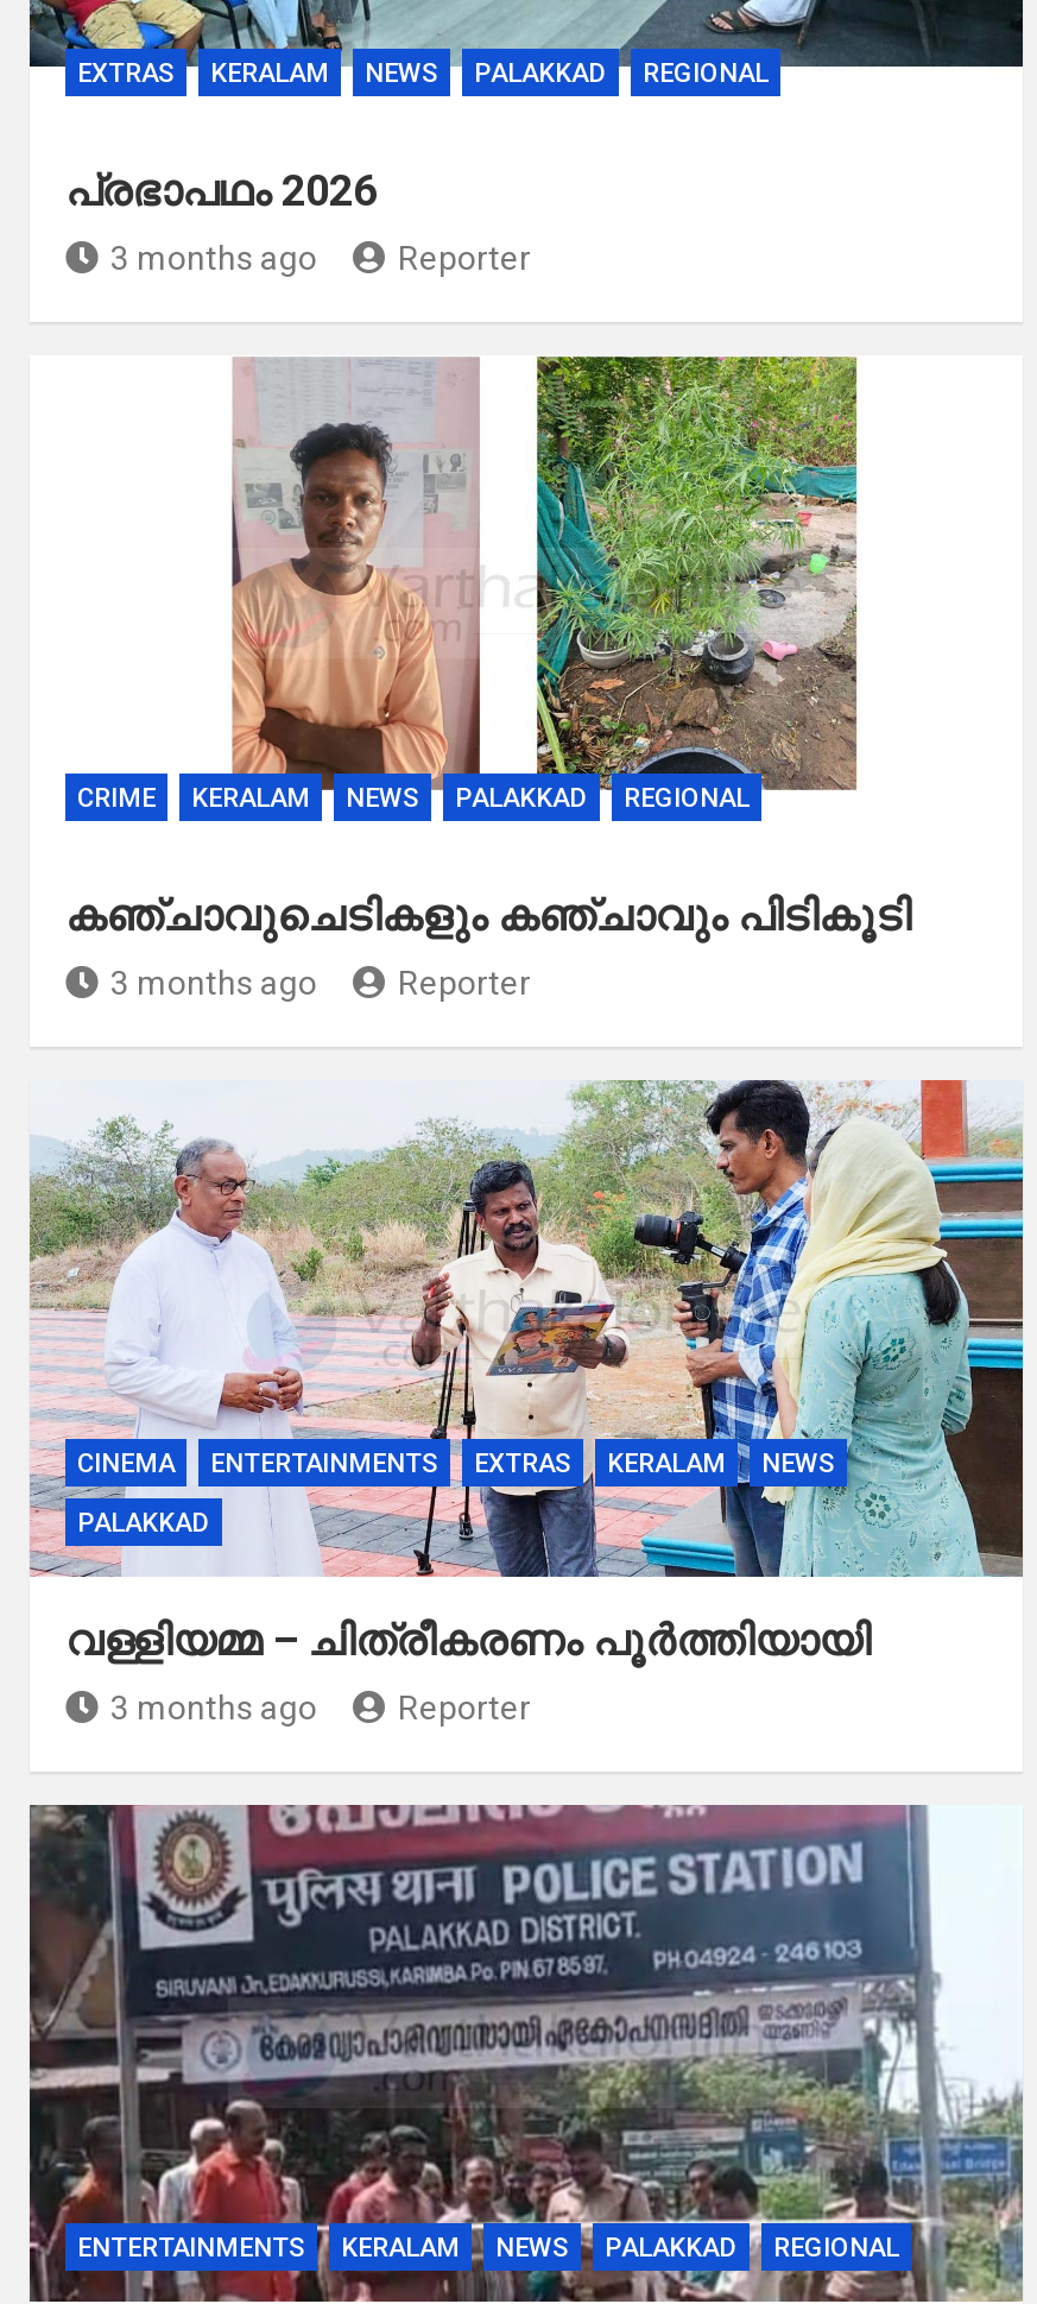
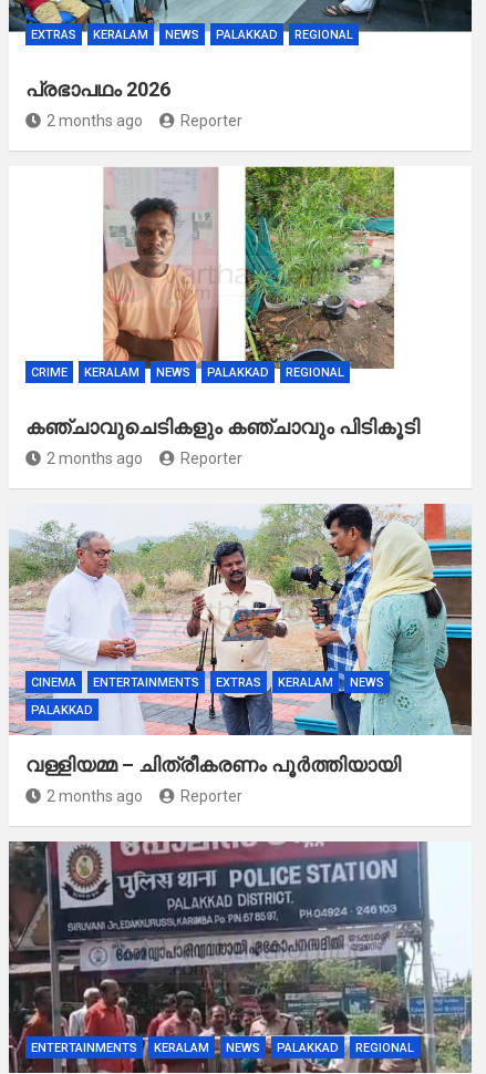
- 3 months ago
+ 2 months ago

- 3 months ago
+ 2 months ago

- 3 months ago
+ 2 months ago
